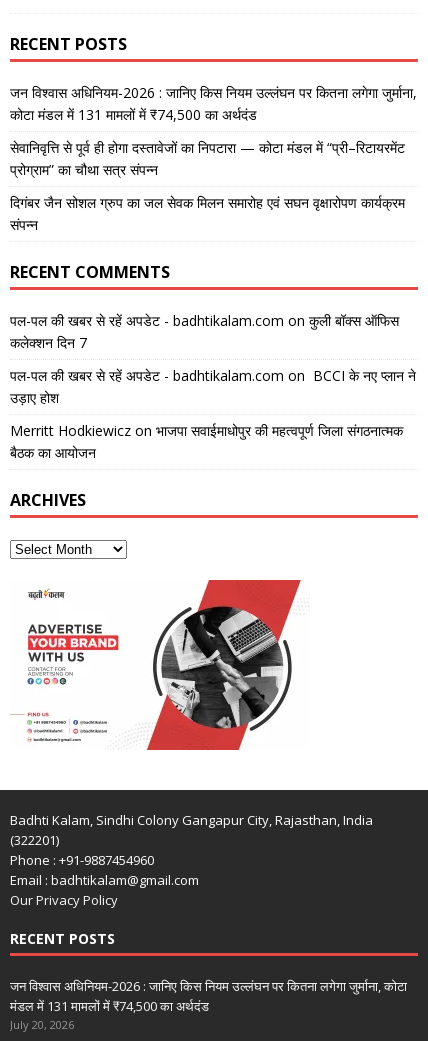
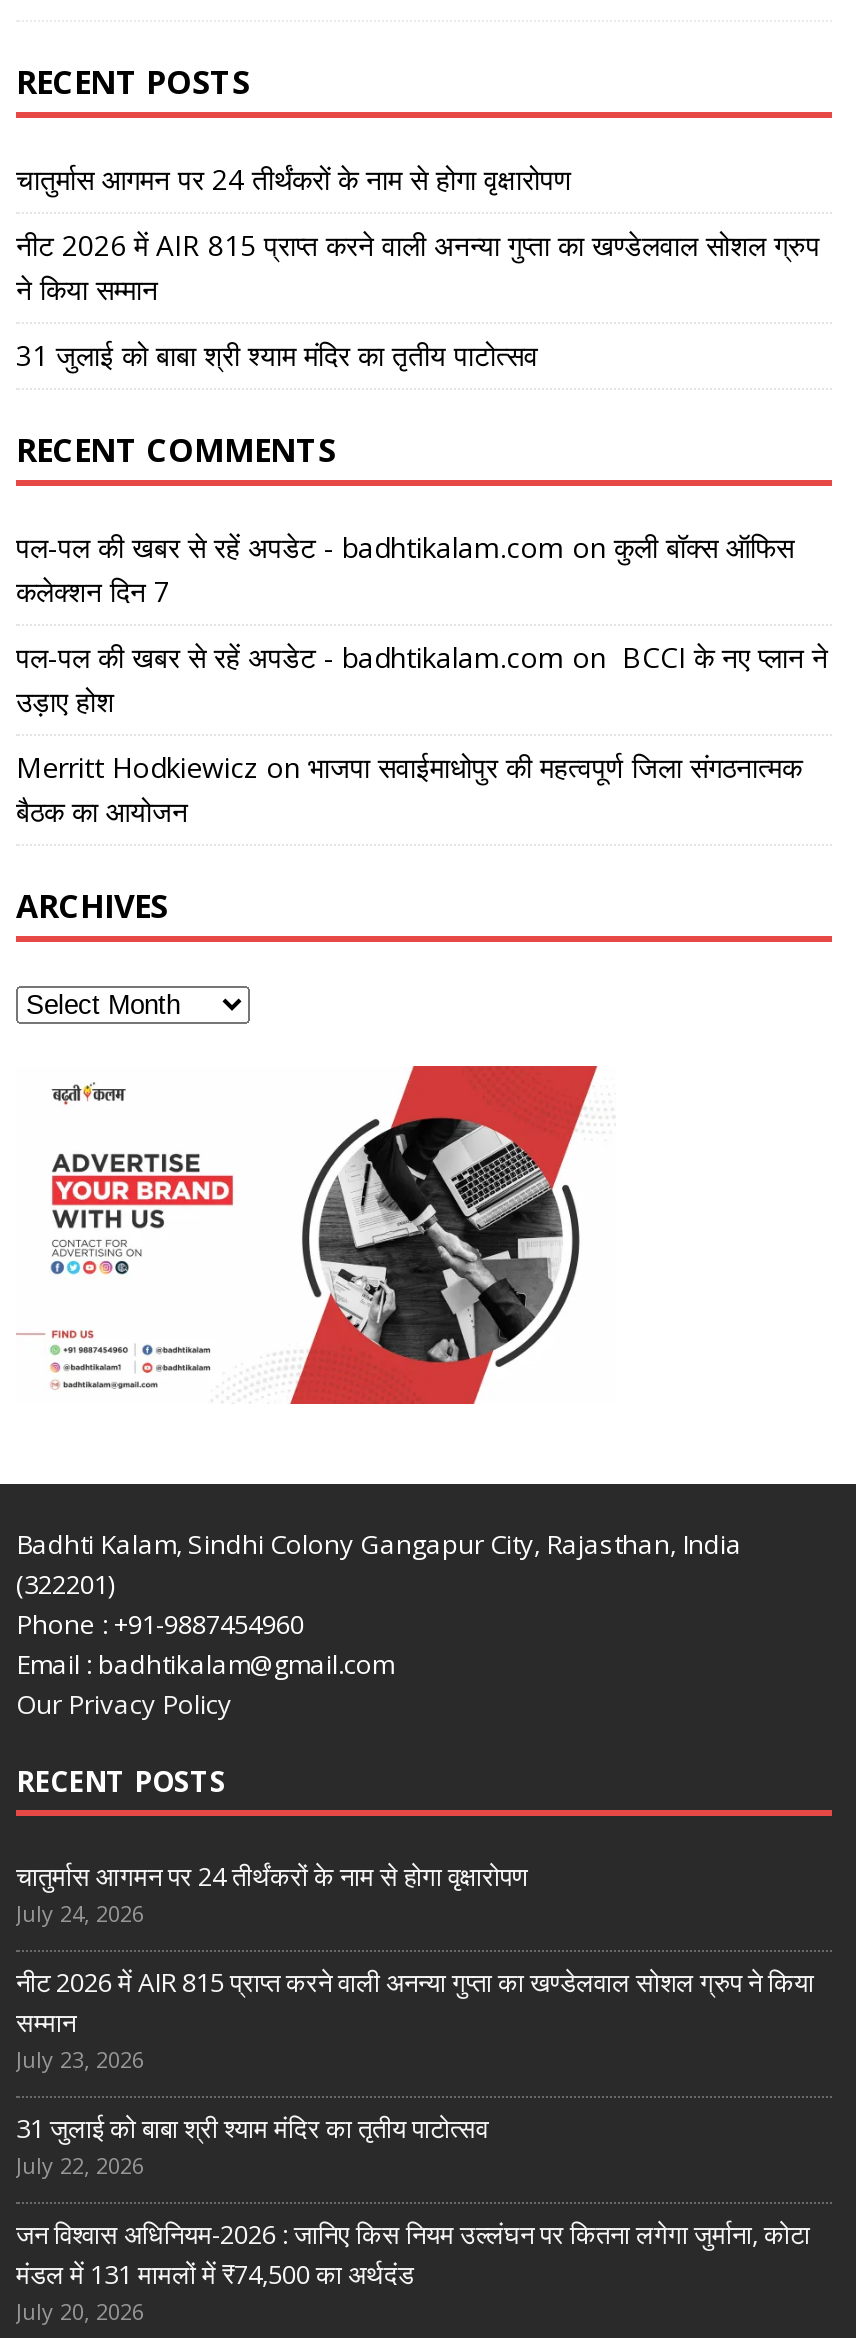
- जन विश्वास अधिनियम-2026 : जानिए किस नियम उल्लंघन पर कितना लगेगा जुर्माना,
- कोटा मंडल में 131 मामलों में ₹74,500 का अर्थदंड
+ चातुर्मास आगमन पर 24 तीर्थंकरों के नाम से होगा वृक्षारोपण

- सेवानिवृत्ति से पूर्व ही होगा दस्तावेजों का निपटारा — कोटा मंडल में “प्री–रिटायरमेंट
- प्रोग्राम” का चौथा सत्र संपन्न
+ नीट 2026 में AIR 815 प्राप्त करने वाली अनन्या गुप्ता का खण्डेलवाल सोशल ग्रुप
+ ने किया सम्मान

- दिगंबर जैन सोशल ग्रुप का जल सेवक मिलन समारोह एवं सघन वृक्षारोपण कार्यक्रम
- संपन्न
+ 31 जुलाई को बाबा श्री श्याम मंदिर का तृतीय पाटोत्सव

moved up: [image] | RECENT COMMENTS | पल-पल की खबर से रहें अपडेट - badhtikalam.com on कुली बॉक्स ऑफिस | ... | Our Privacy Policy | RECENT POSTS

+ चातुर्मास आगमन पर 24 तीर्थंकरों के नाम से होगा वृक्षारोपण
+ July 24, 2026
+ नीट 2026 में AIR 815 प्राप्त करने वाली अनन्या गुप्ता का खण्डेलवाल सोशल ग्रुप ने किया
+ सम्मान
+ July 23, 2026
+ 31 जुलाई को बाबा श्री श्याम मंदिर का तृतीय पाटोत्सव
+ July 22, 2026
